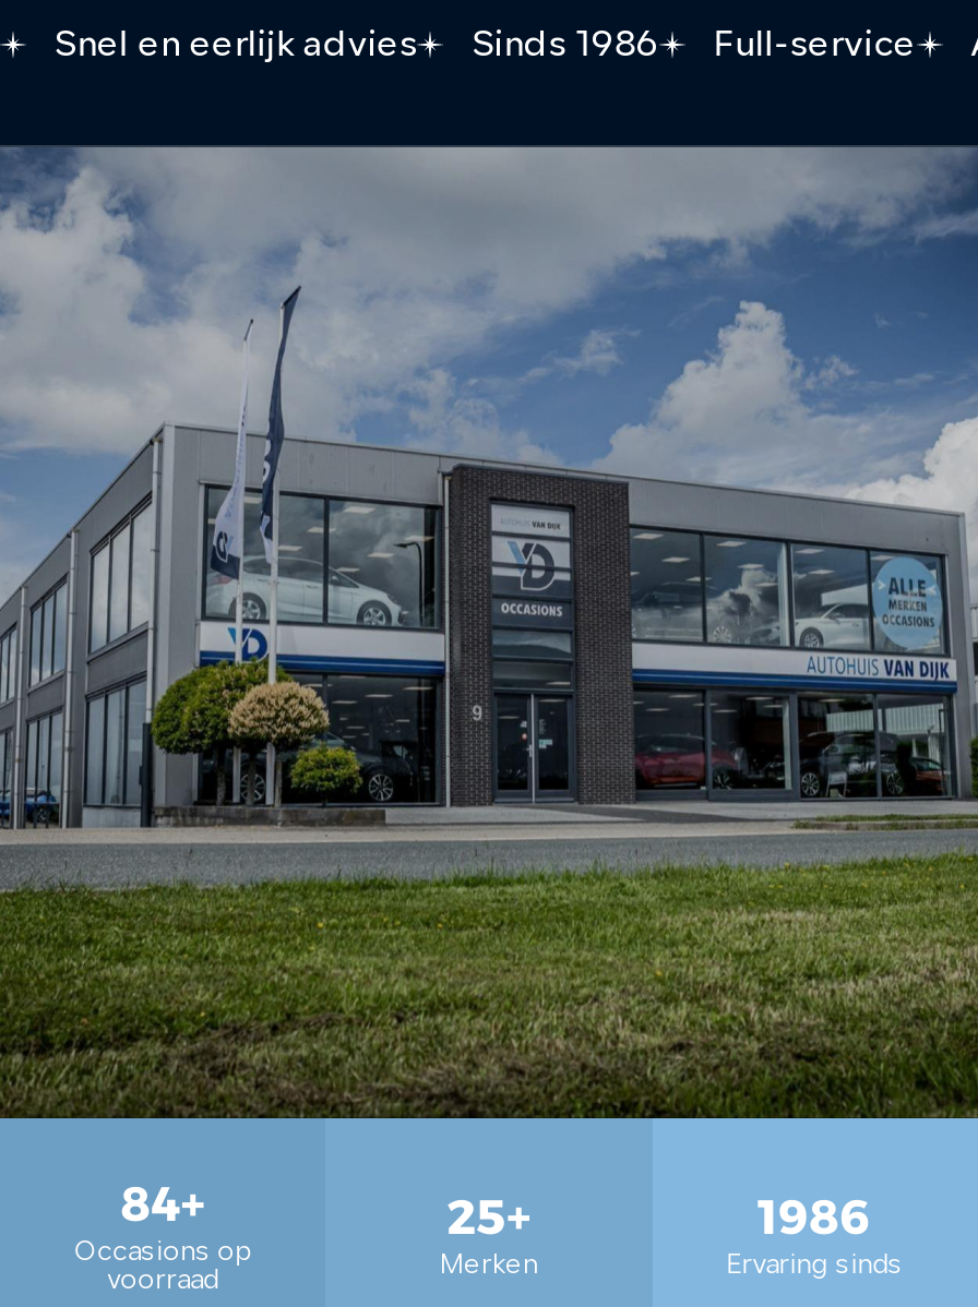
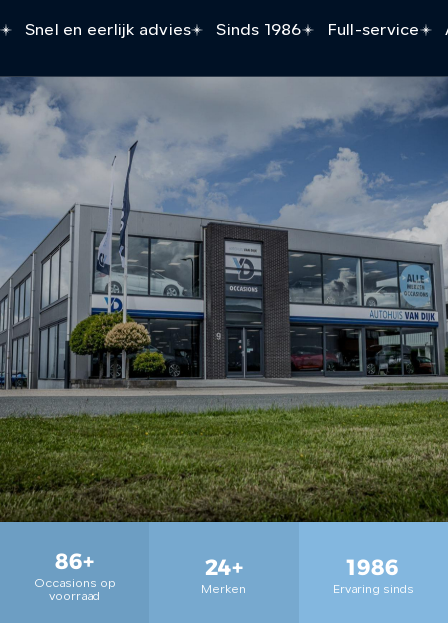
- 84+
+ 86+

- 25+
+ 24+
